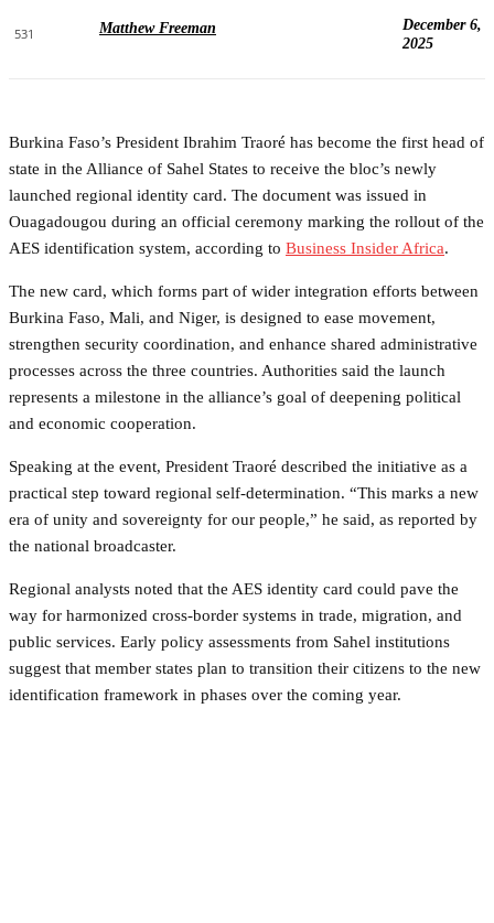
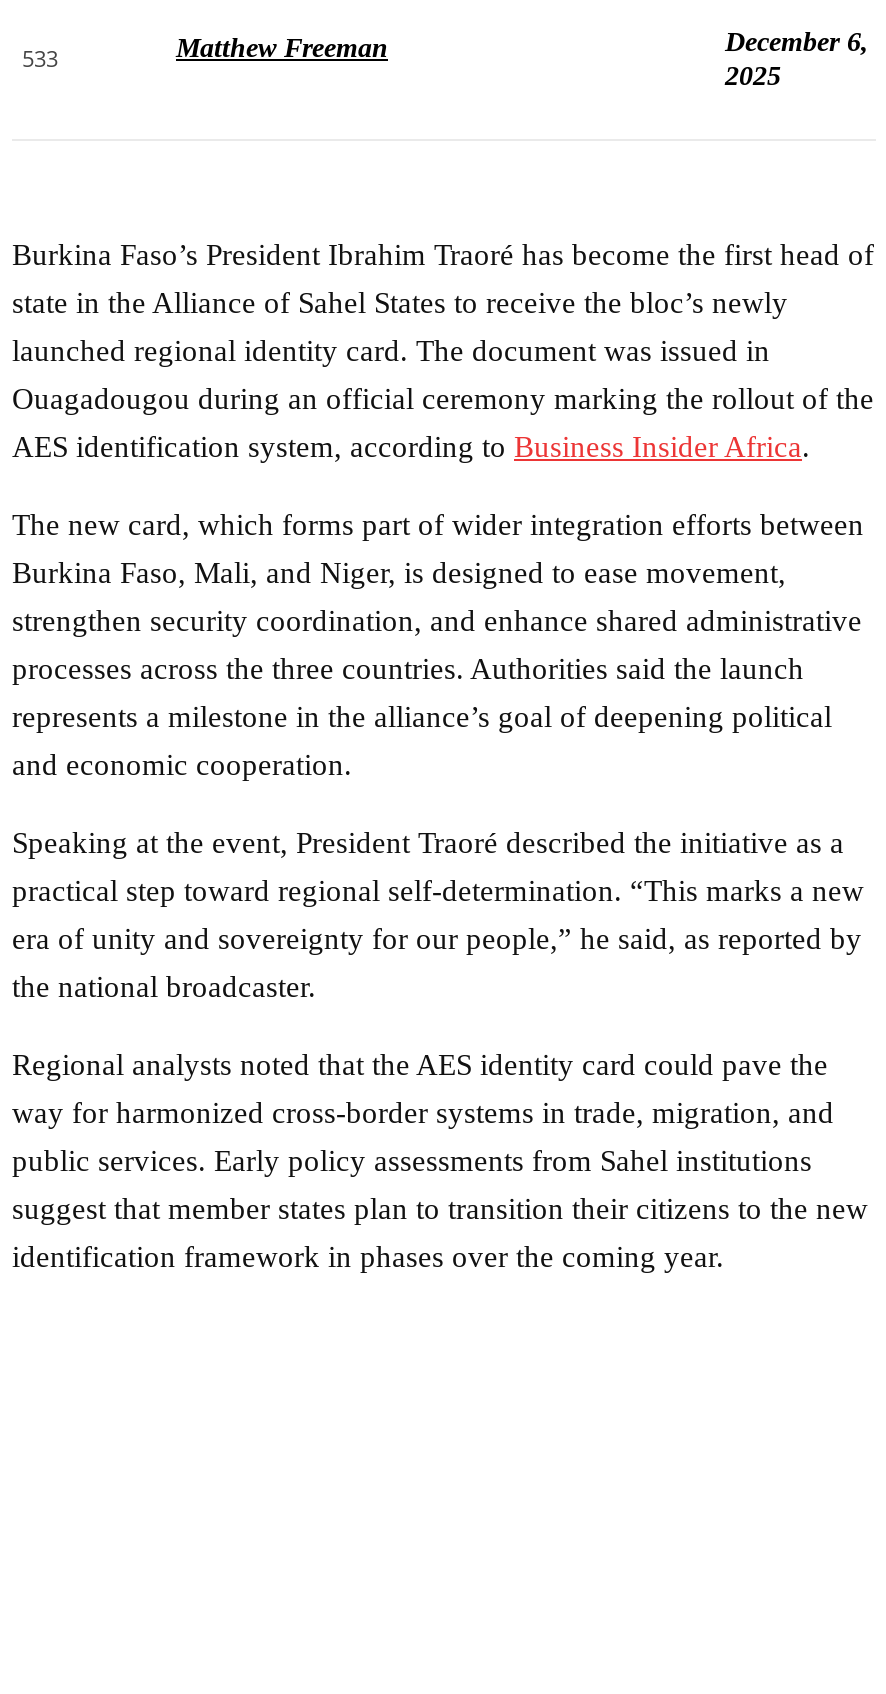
- 531
+ 533
